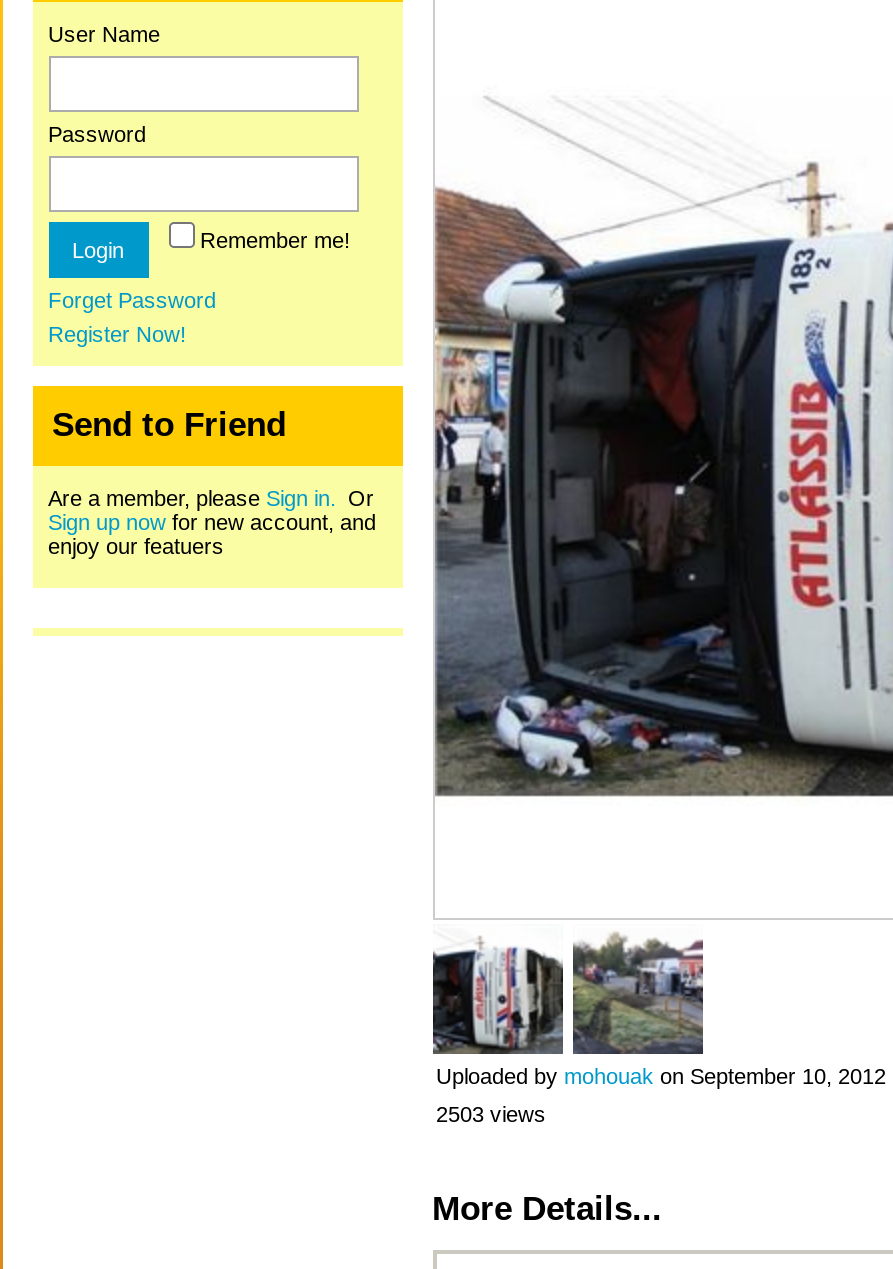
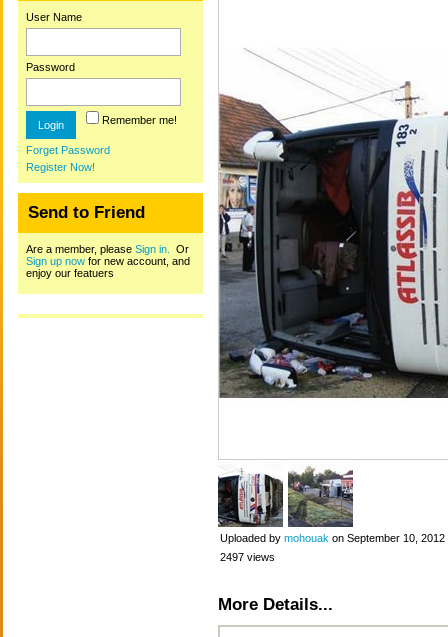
- 2503 views
+ 2497 views
